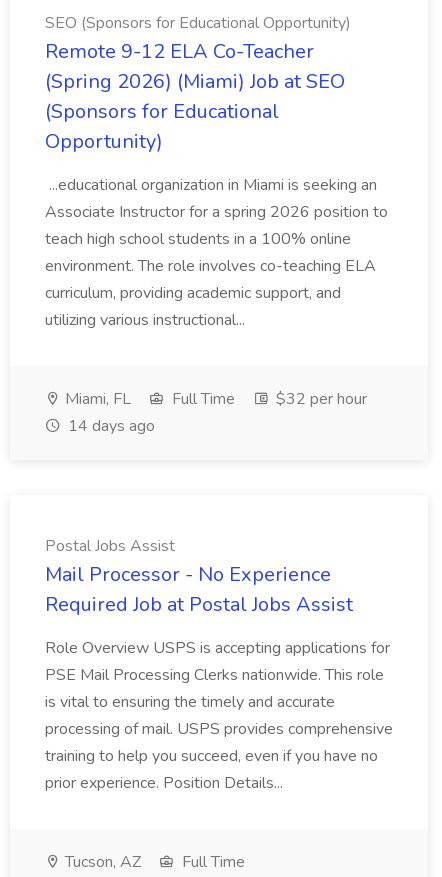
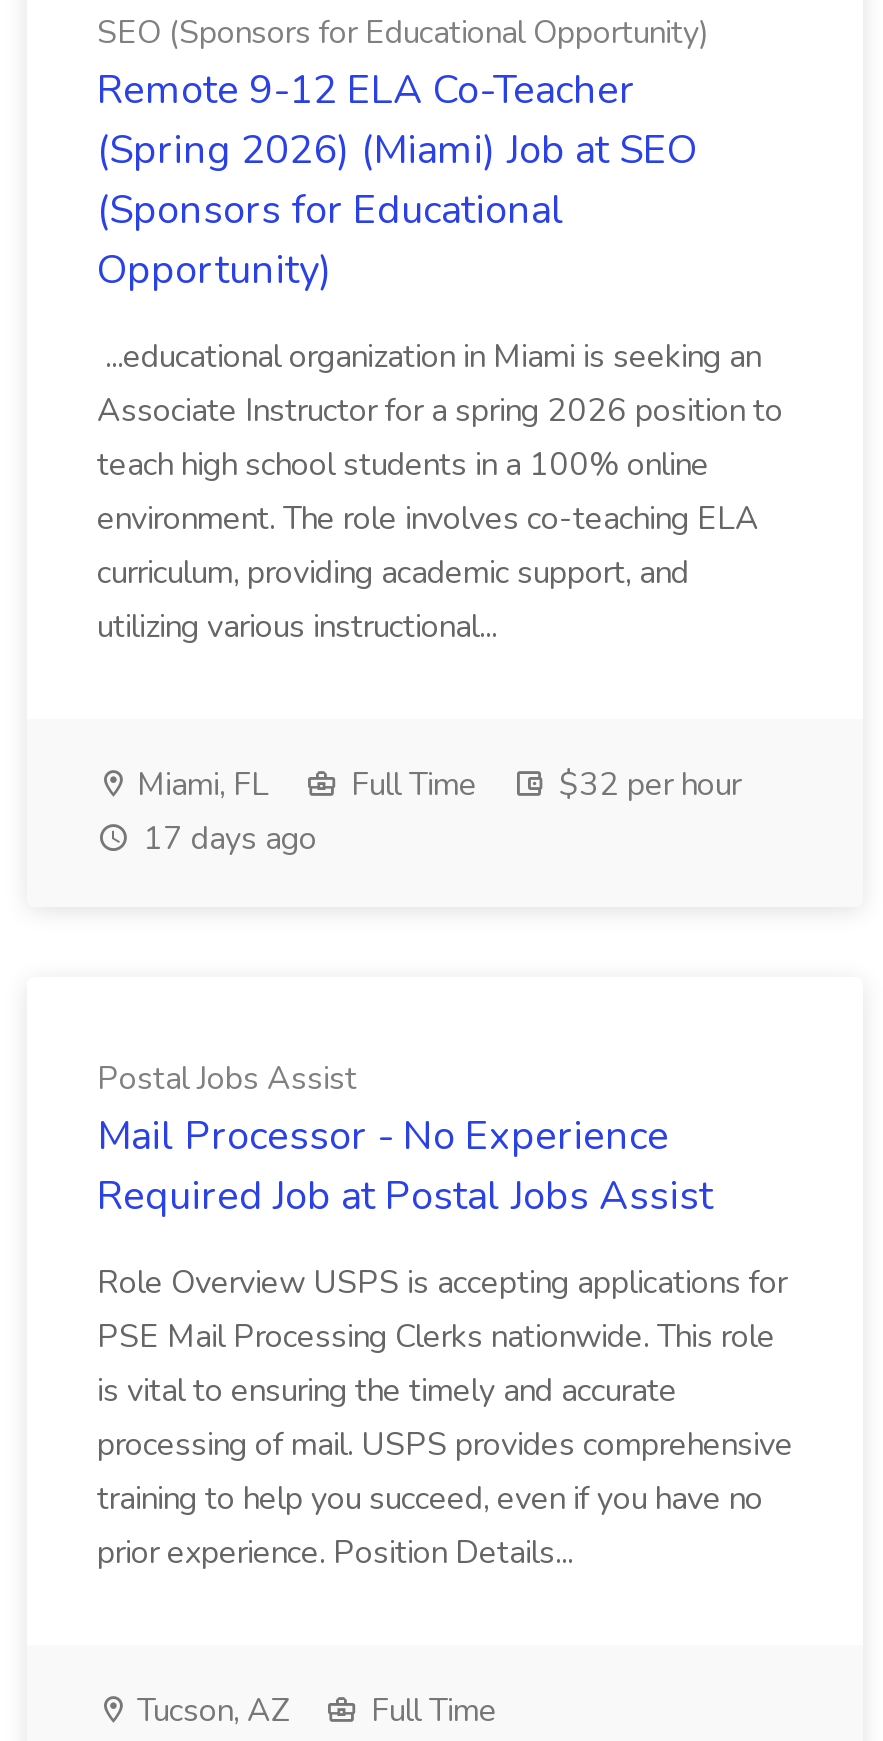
- 14 days ago
+ 17 days ago
